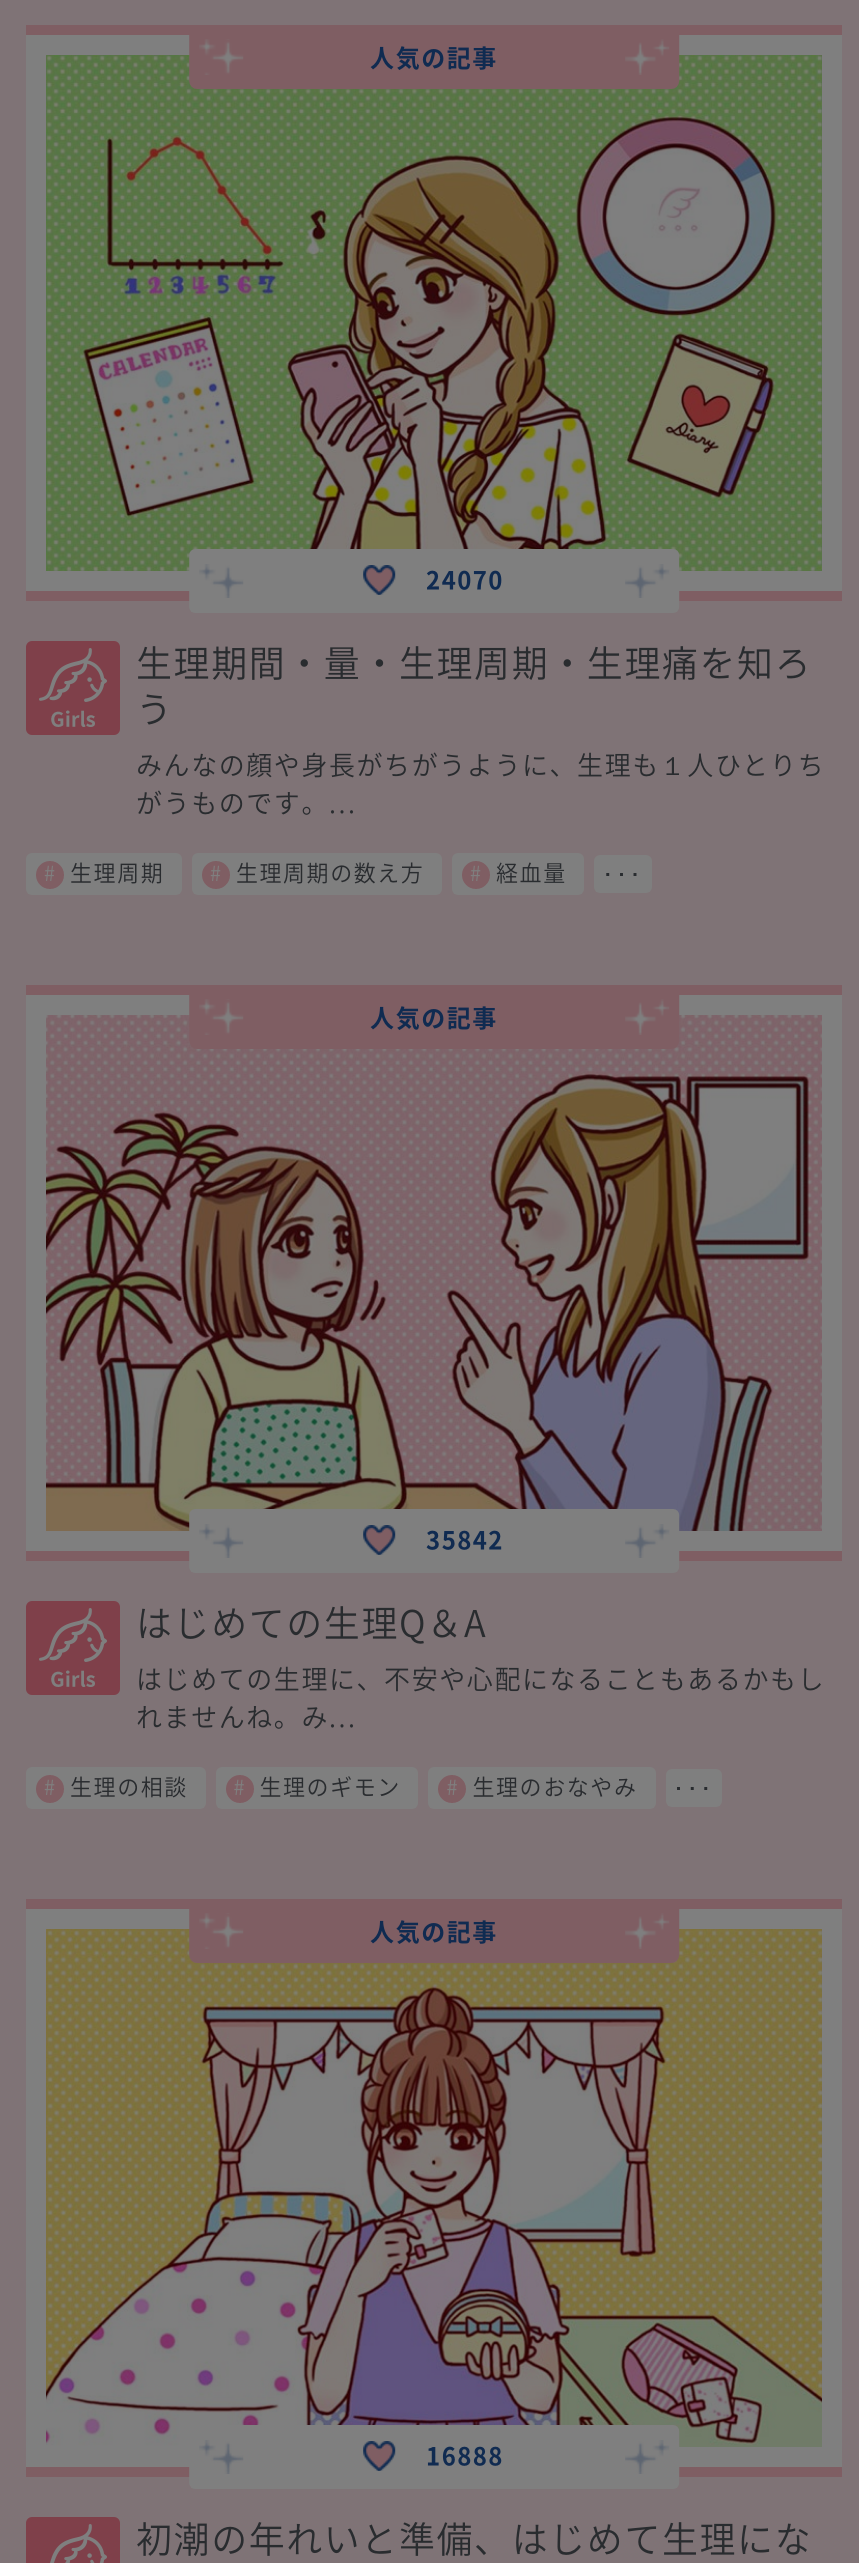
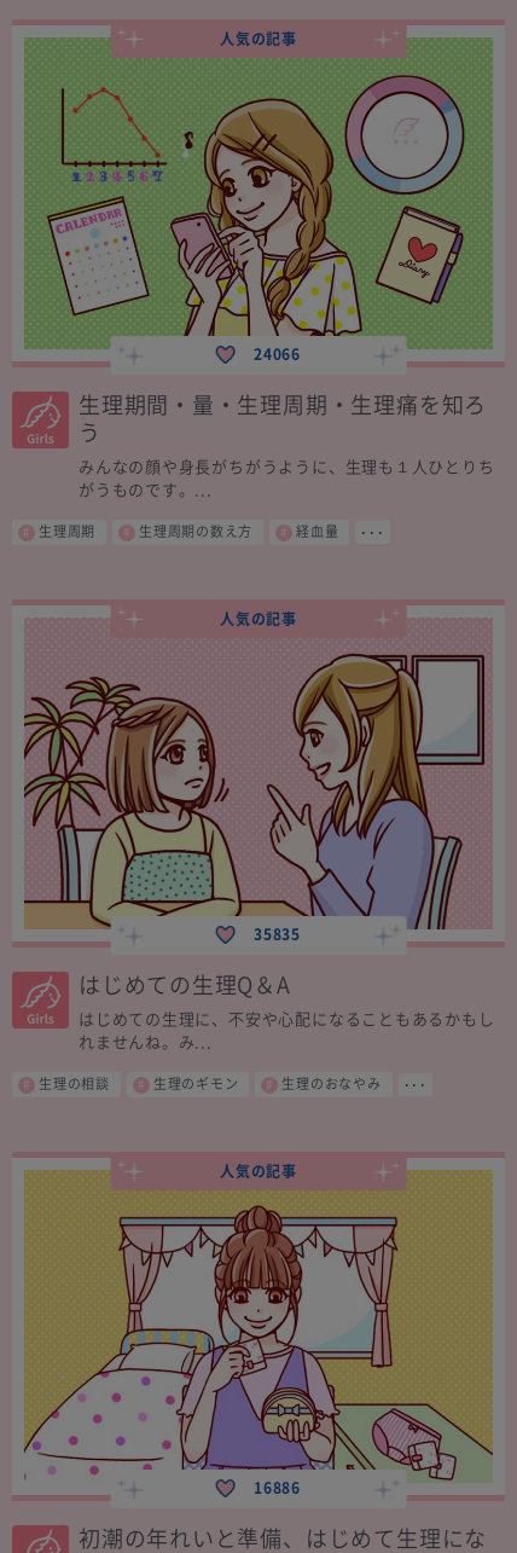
- 24070
+ 24066

- 35842
+ 35835

- 16888
+ 16886
